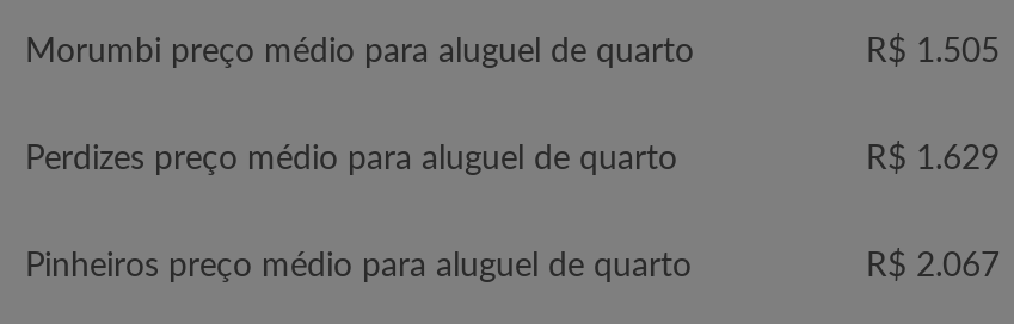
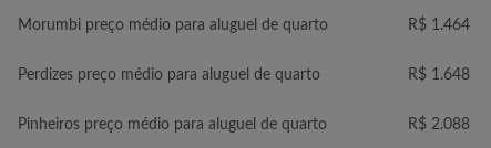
- R$ 1.505
+ R$ 1.464

- R$ 1.629
+ R$ 1.648

- R$ 2.067
+ R$ 2.088
